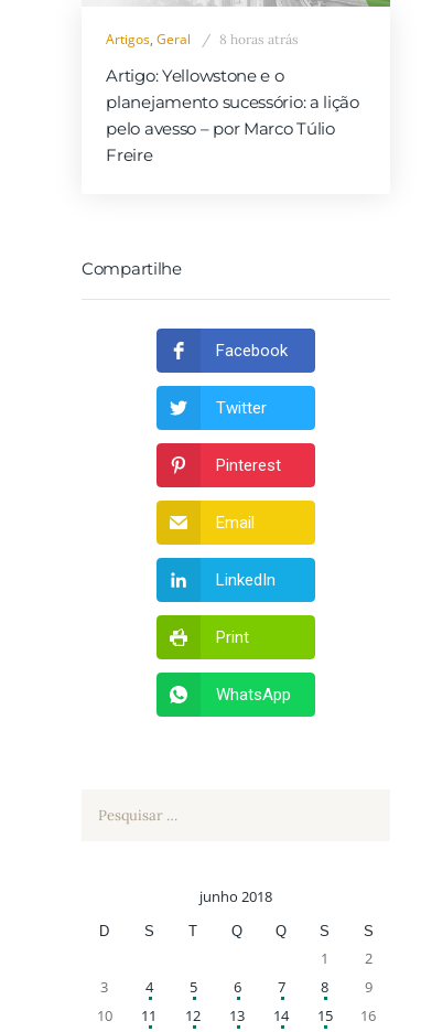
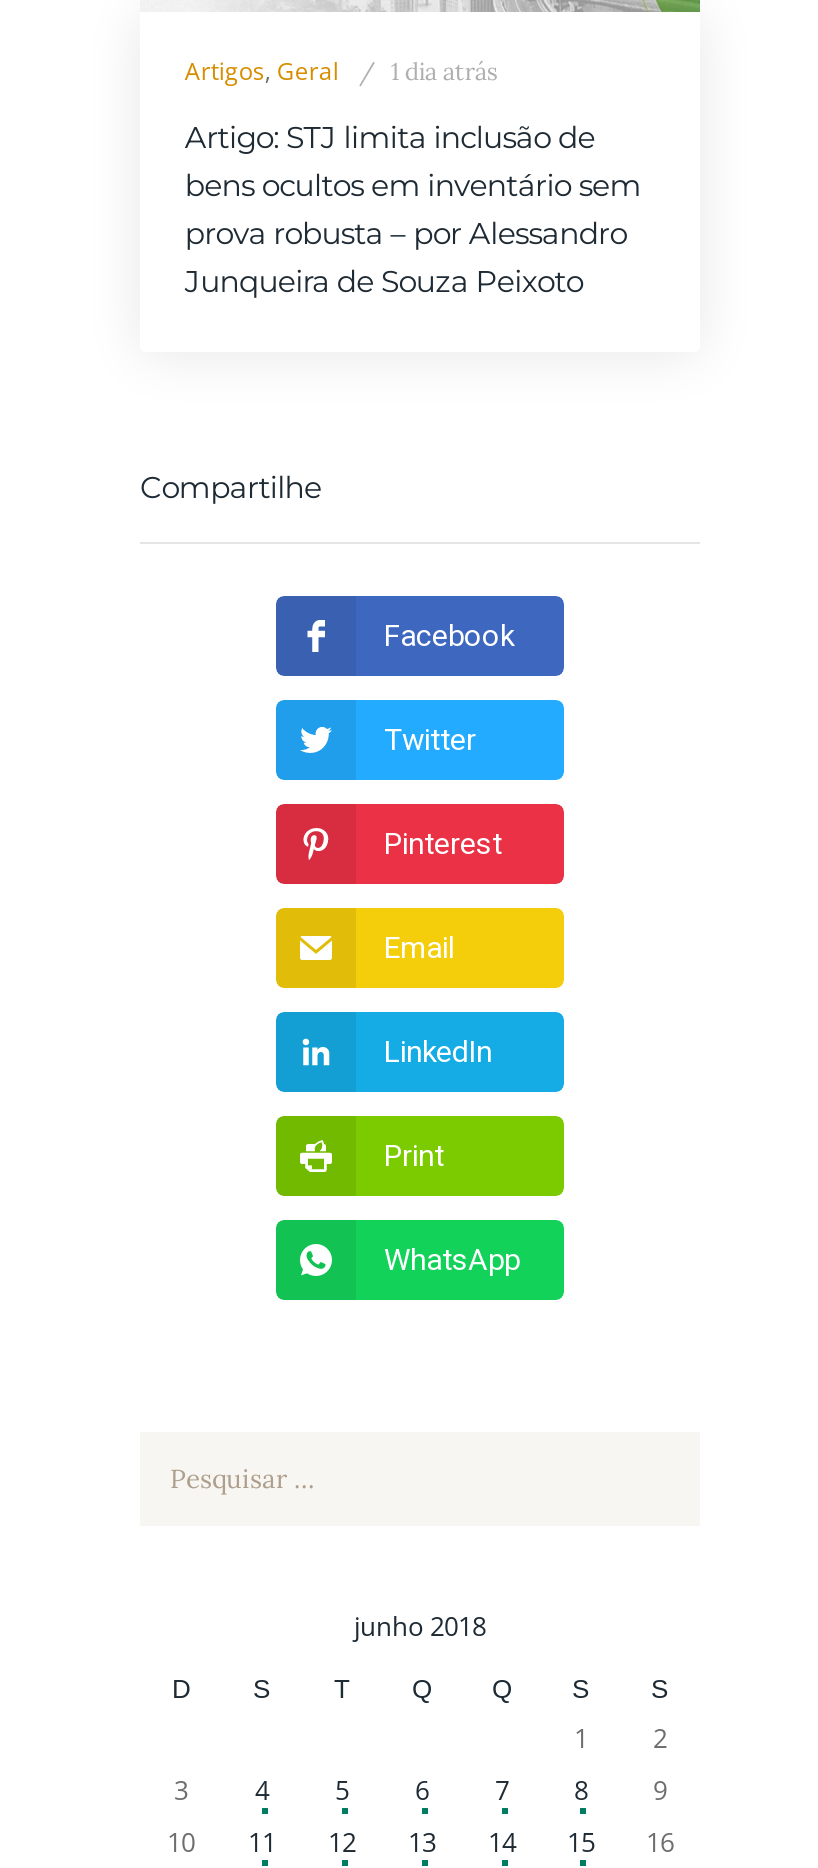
- Artigos, Geral 8 horas atrás
+ Artigos, Geral 1 dia atrás

- Artigo: Yellowstone e o
- planejamento sucessório: a lição
- pelo avesso – por Marco Túlio
- Freire
+ Artigo: STJ limita inclusão de
+ bens ocultos em inventário sem
+ prova robusta – por Alessandro
+ Junqueira de Souza Peixoto
